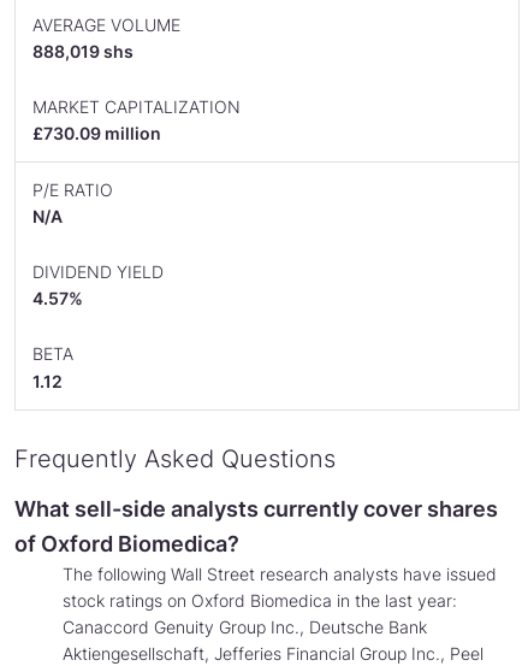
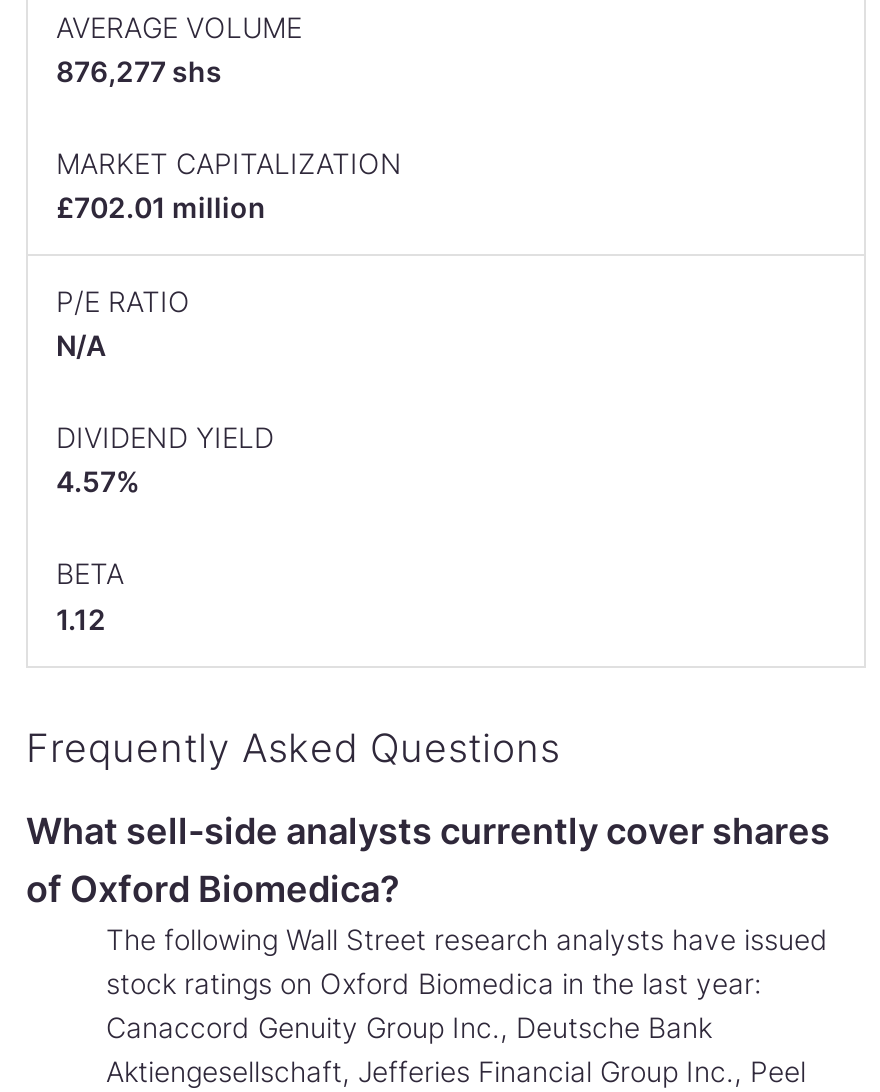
- 888,019 shs
+ 876,277 shs

- £730.09 million
+ £702.01 million
